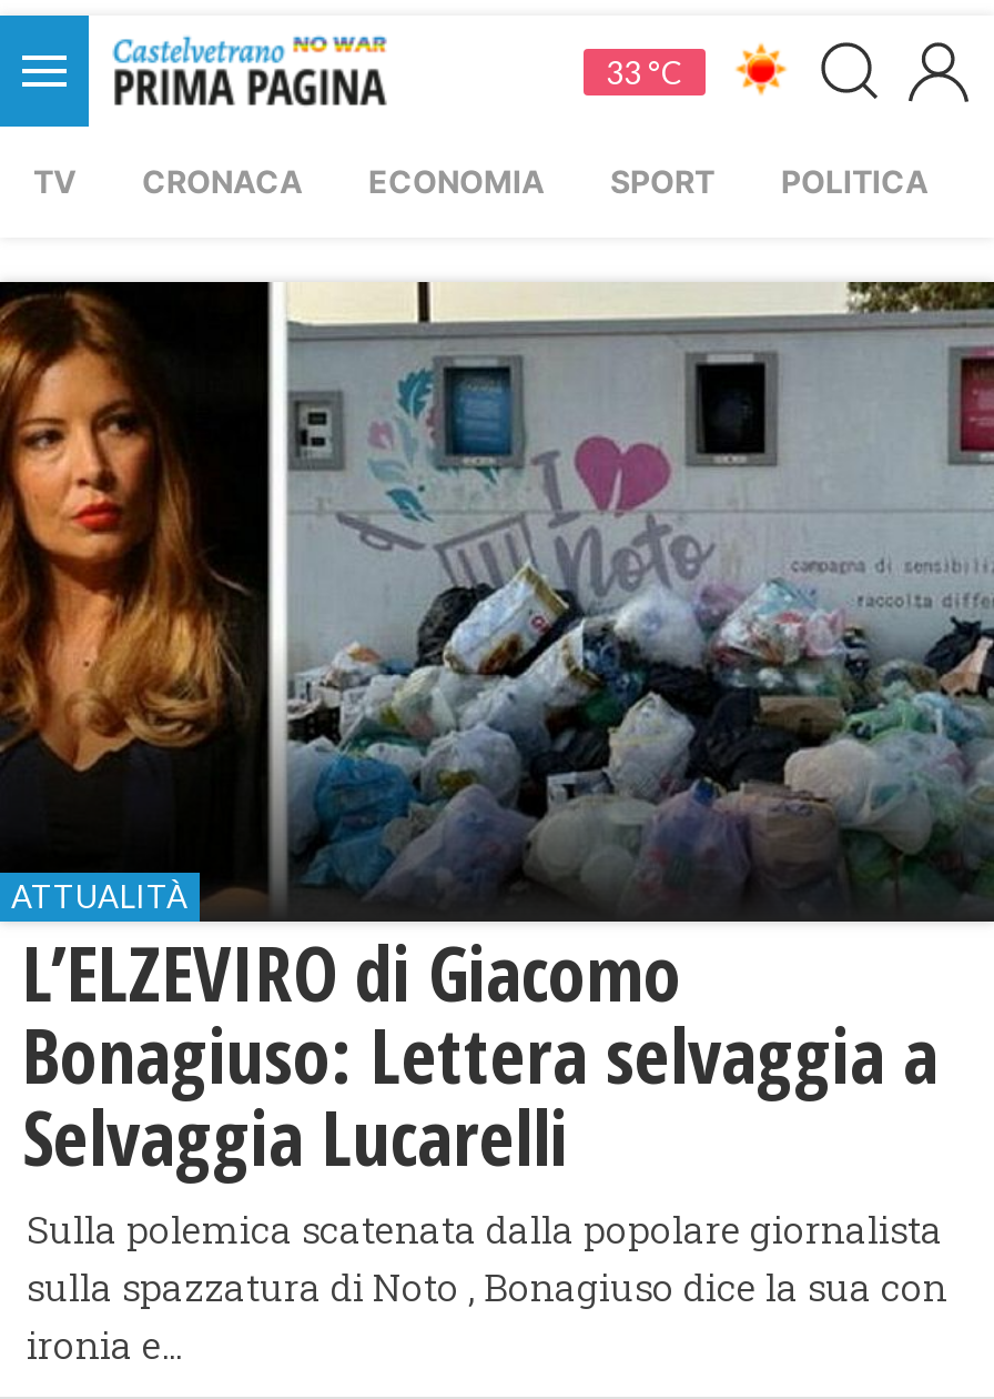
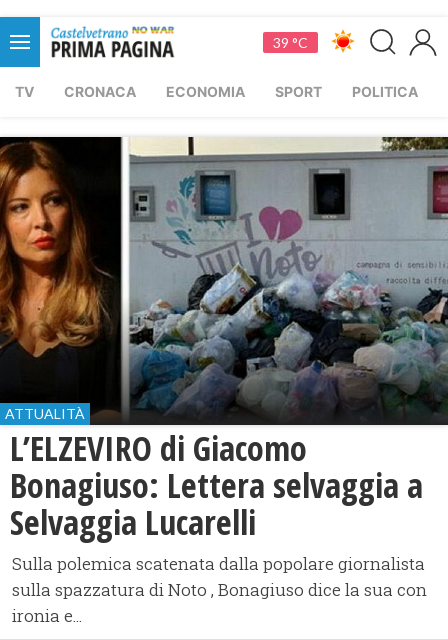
- 33 °C
+ 39 °C
